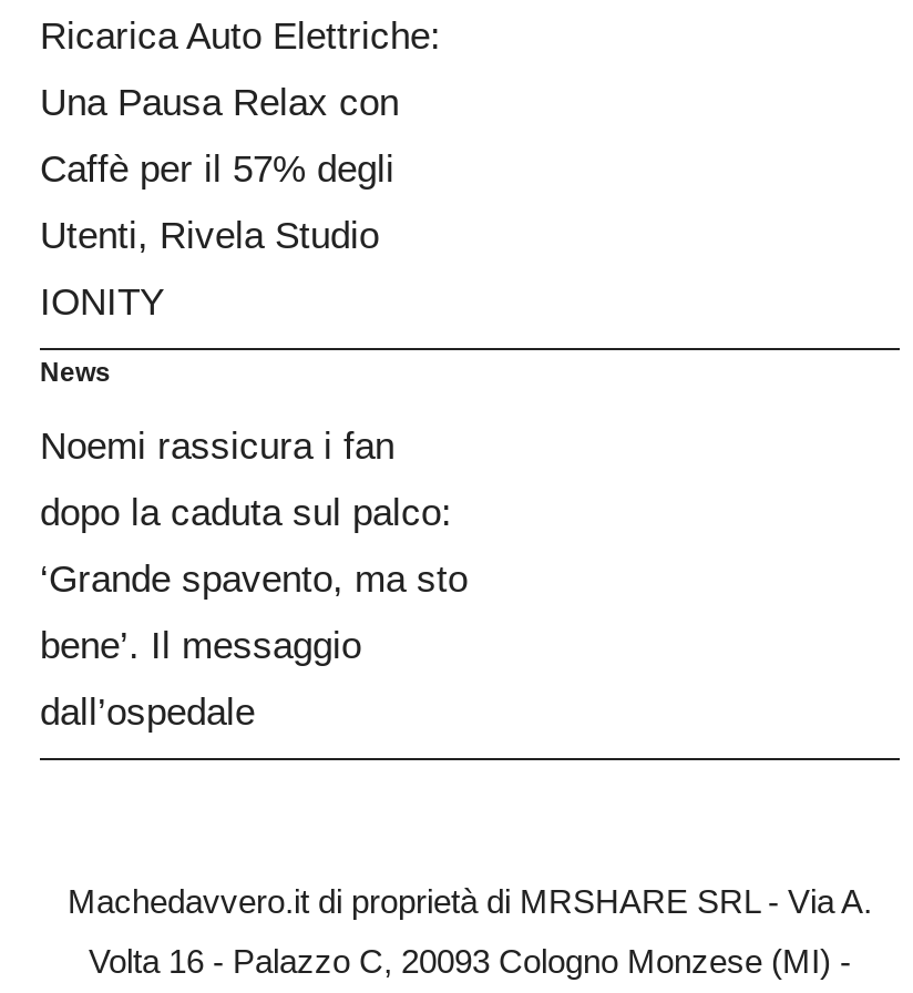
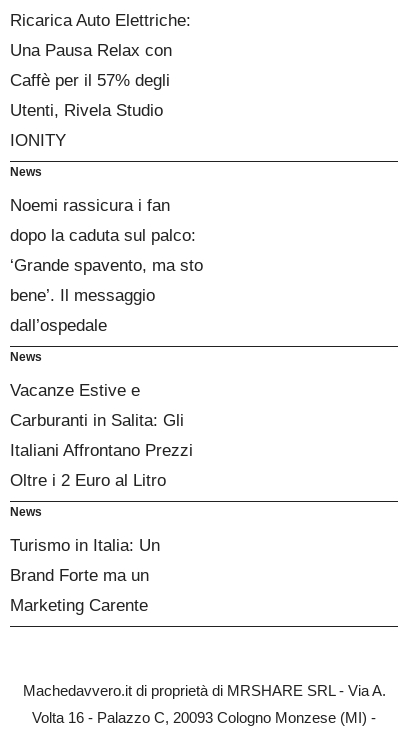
+ News
+ Vacanze Estive e
+ Carburanti in Salita: Gli
+ Italiani Affrontano Prezzi
+ Oltre i 2 Euro al Litro
+ News
+ Turismo in Italia: Un
+ Brand Forte ma un
+ Marketing Carente
